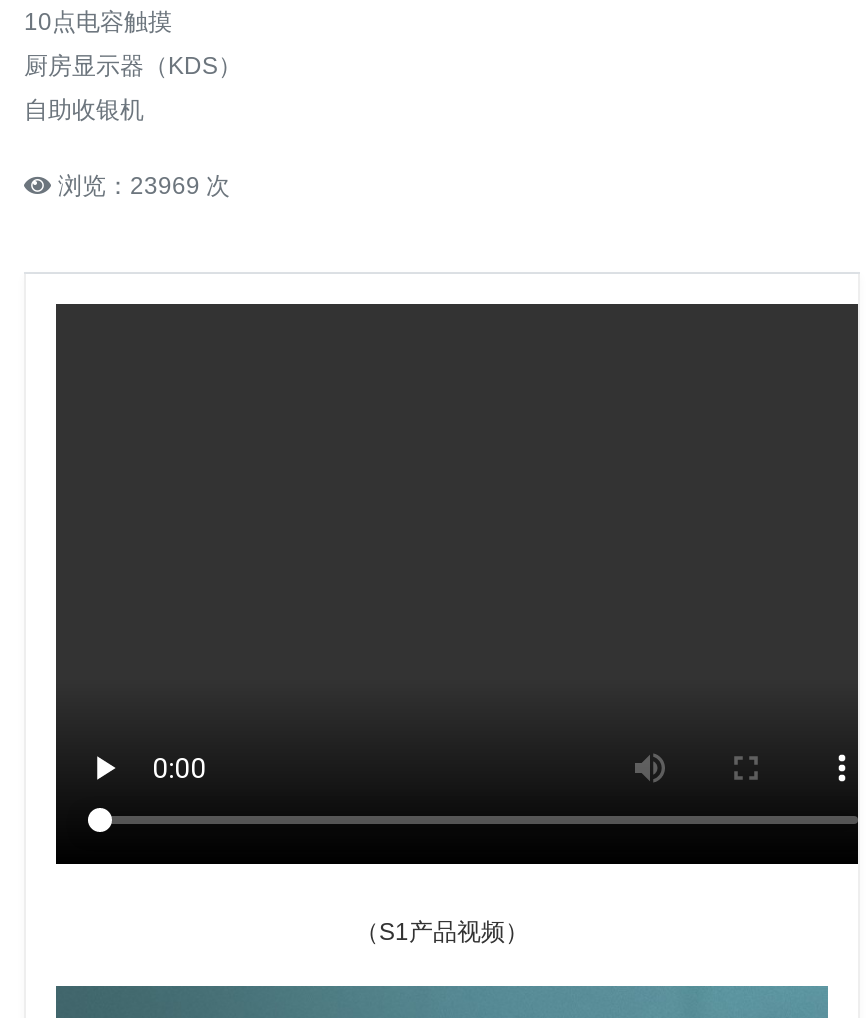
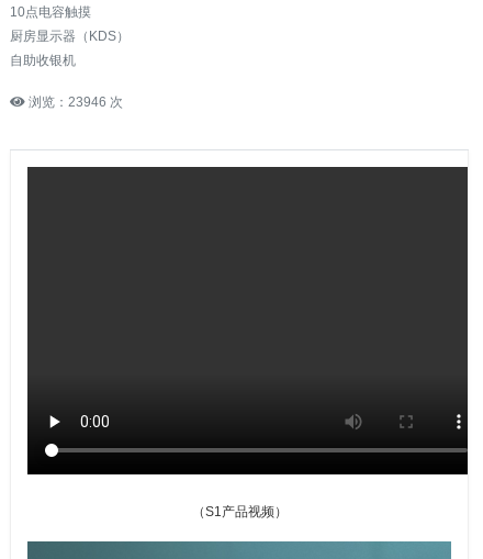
- 浏览：23969 次
+ 浏览：23946 次
